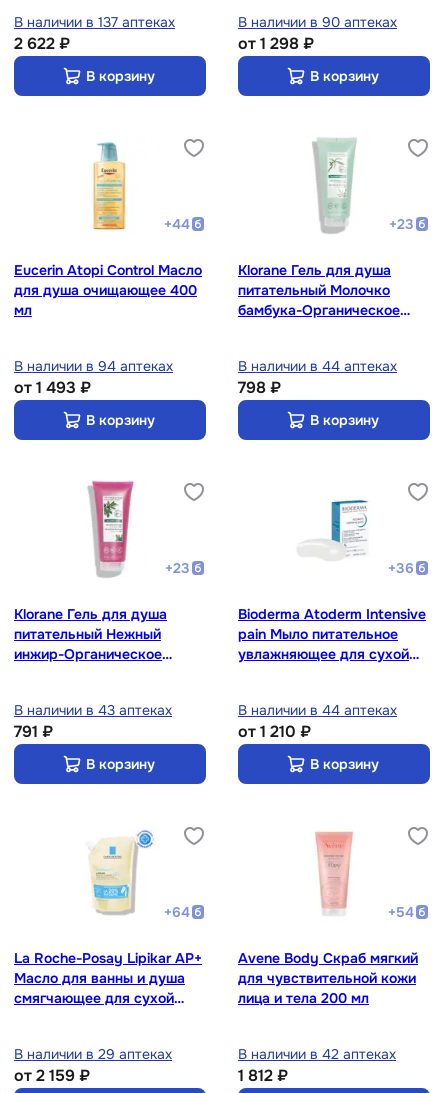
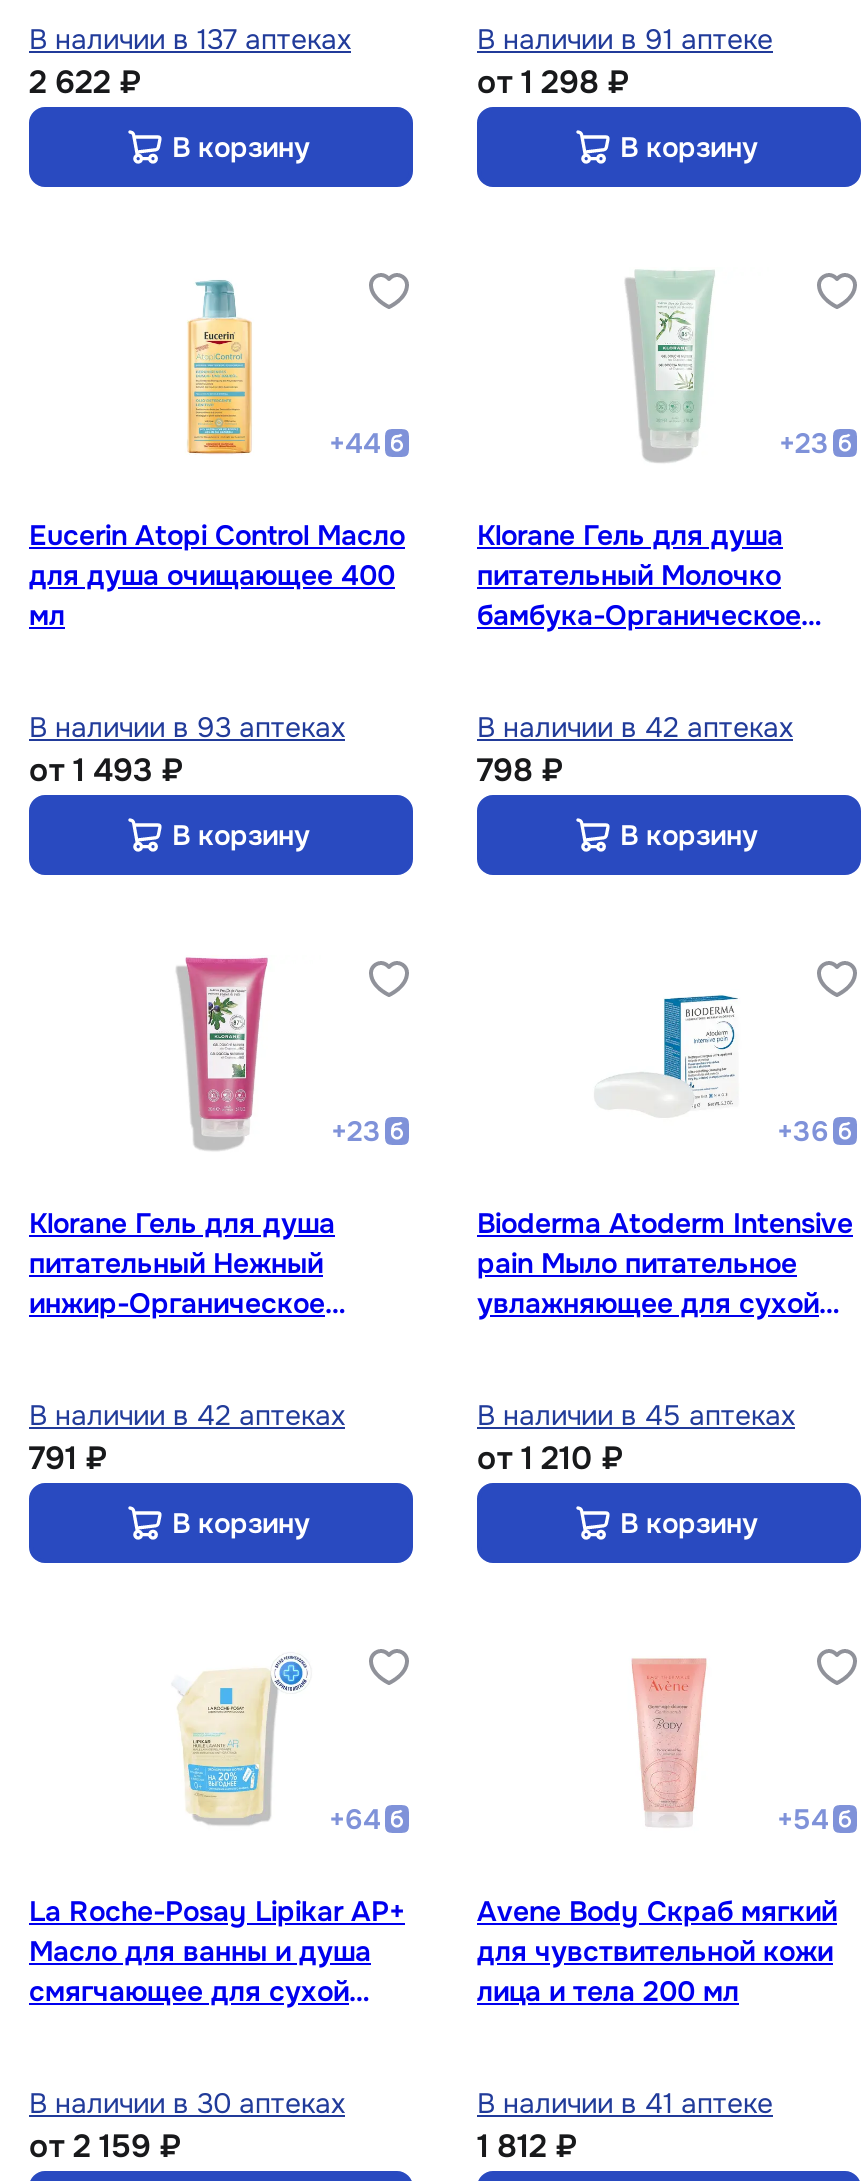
- В наличии в 90 аптеках
+ В наличии в 91 аптеке

- В наличии в 94 аптеках
+ В наличии в 93 аптеках

- В наличии в 44 аптеках
+ В наличии в 42 аптеках

- В наличии в 43 аптеках
+ В наличии в 42 аптеках

- В наличии в 44 аптеках
+ В наличии в 45 аптеках

- В наличии в 29 аптеках
+ В наличии в 30 аптеках

- В наличии в 42 аптеках
+ В наличии в 41 аптеке
